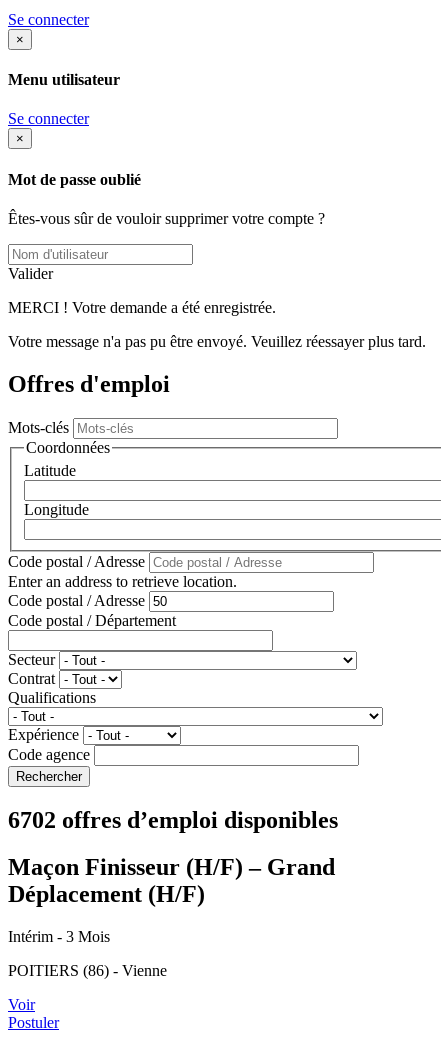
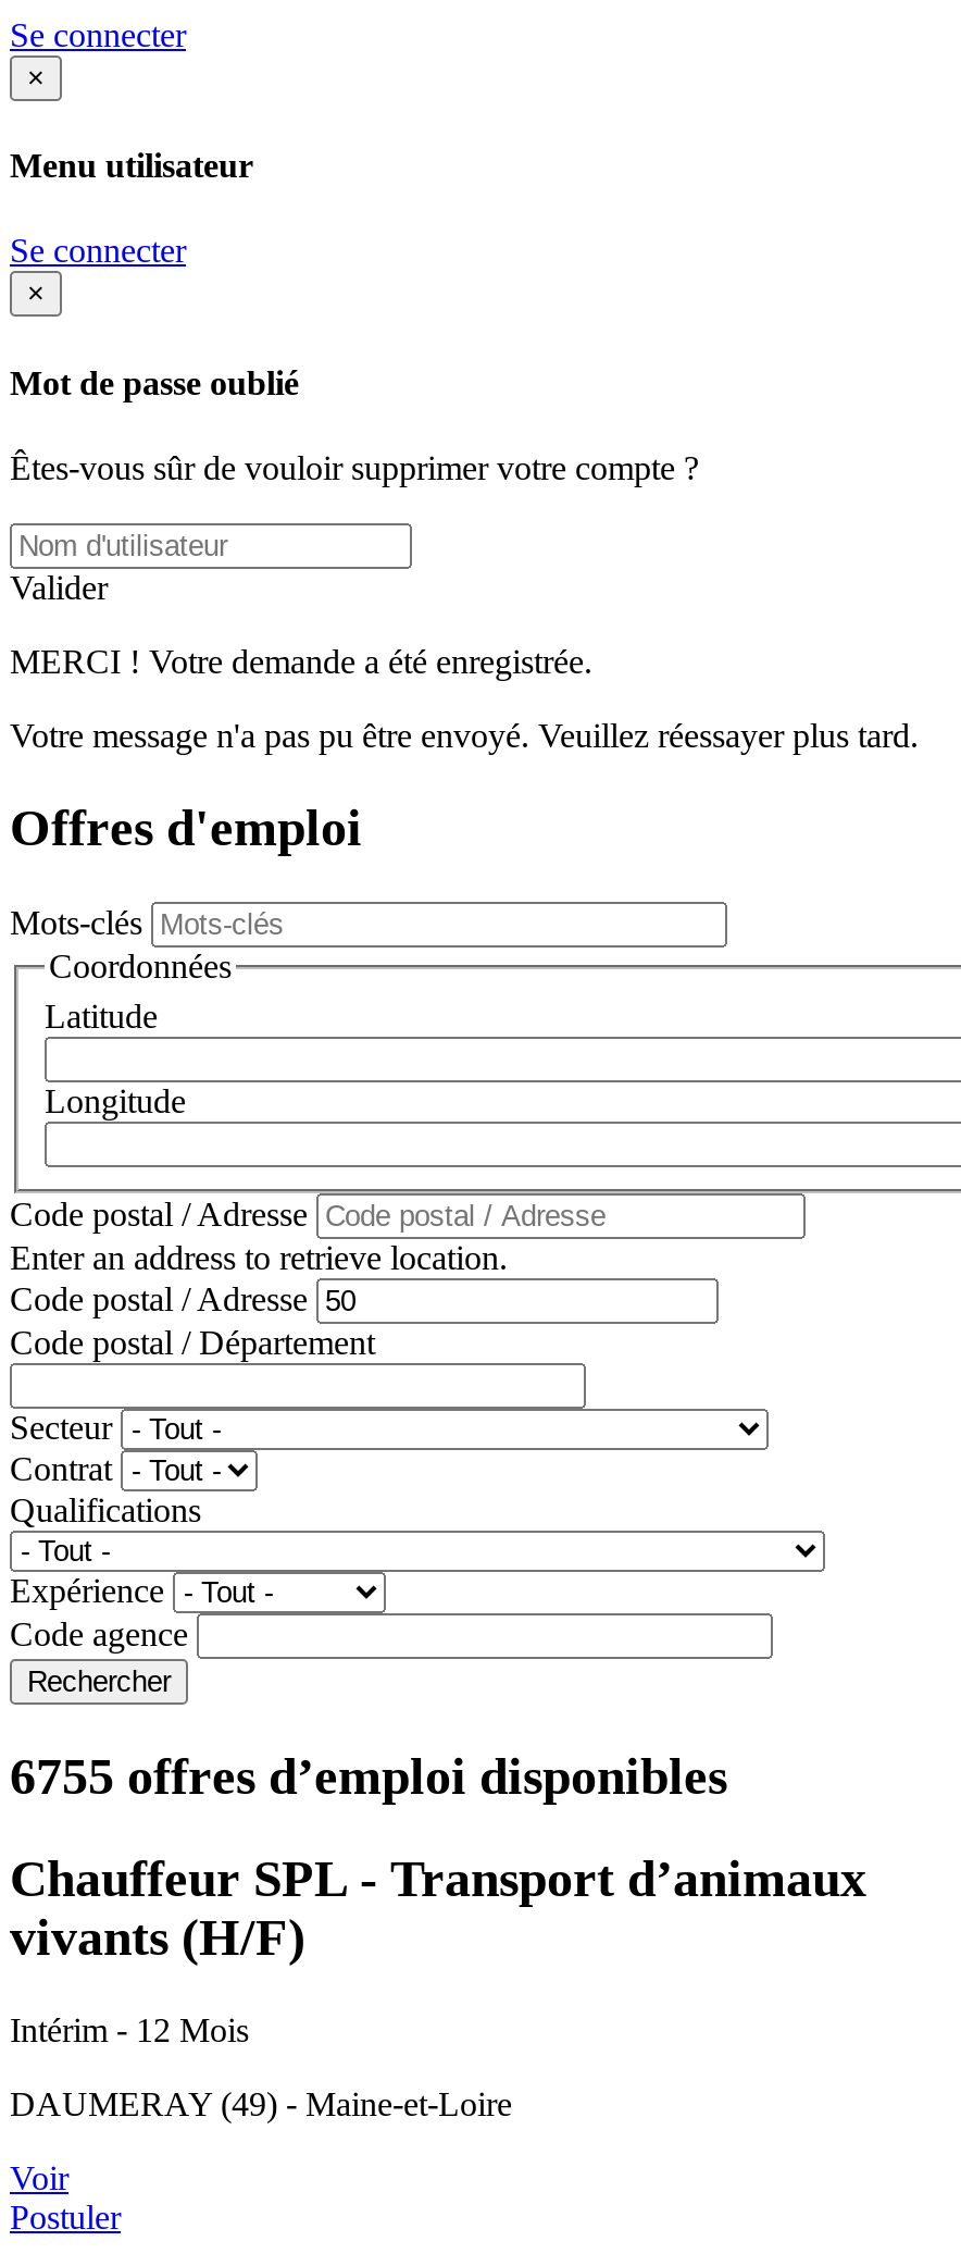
- 6702 offres d’emploi disponibles
+ 6755 offres d’emploi disponibles

- Maçon Finisseur (H/F) – Grand
- Déplacement (H/F)
+ Chauffeur SPL - Transport d’animaux
+ vivants (H/F)

- Intérim - 3 Mois
+ Intérim - 12 Mois

- POITIERS (86) - Vienne
+ DAUMERAY (49) - Maine-et-Loire
